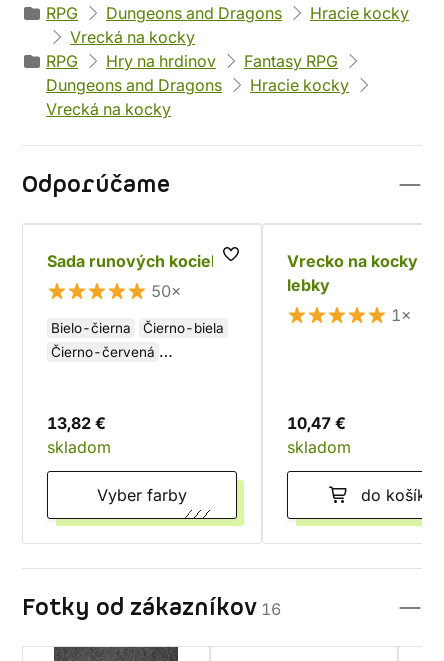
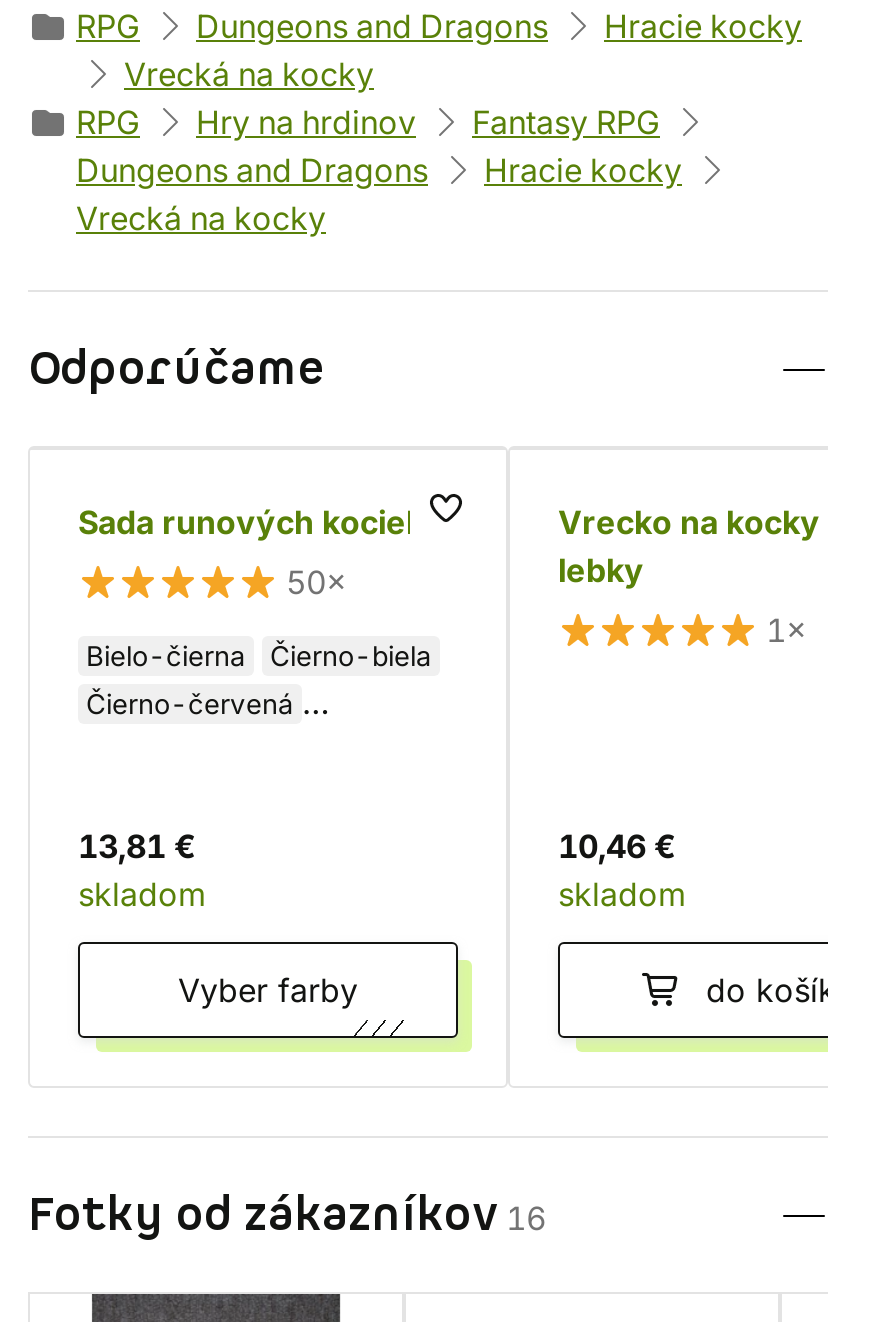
- 13,82 €
+ 13,81 €

- 10,47 €
+ 10,46 €
